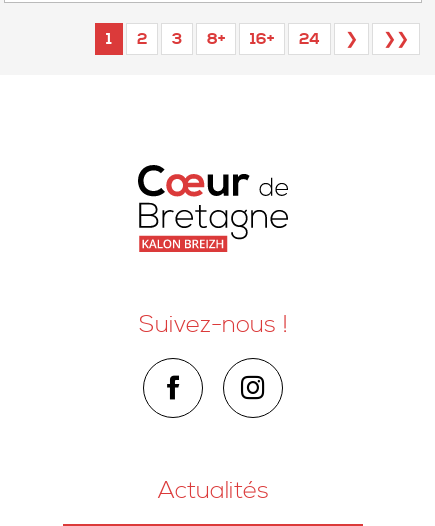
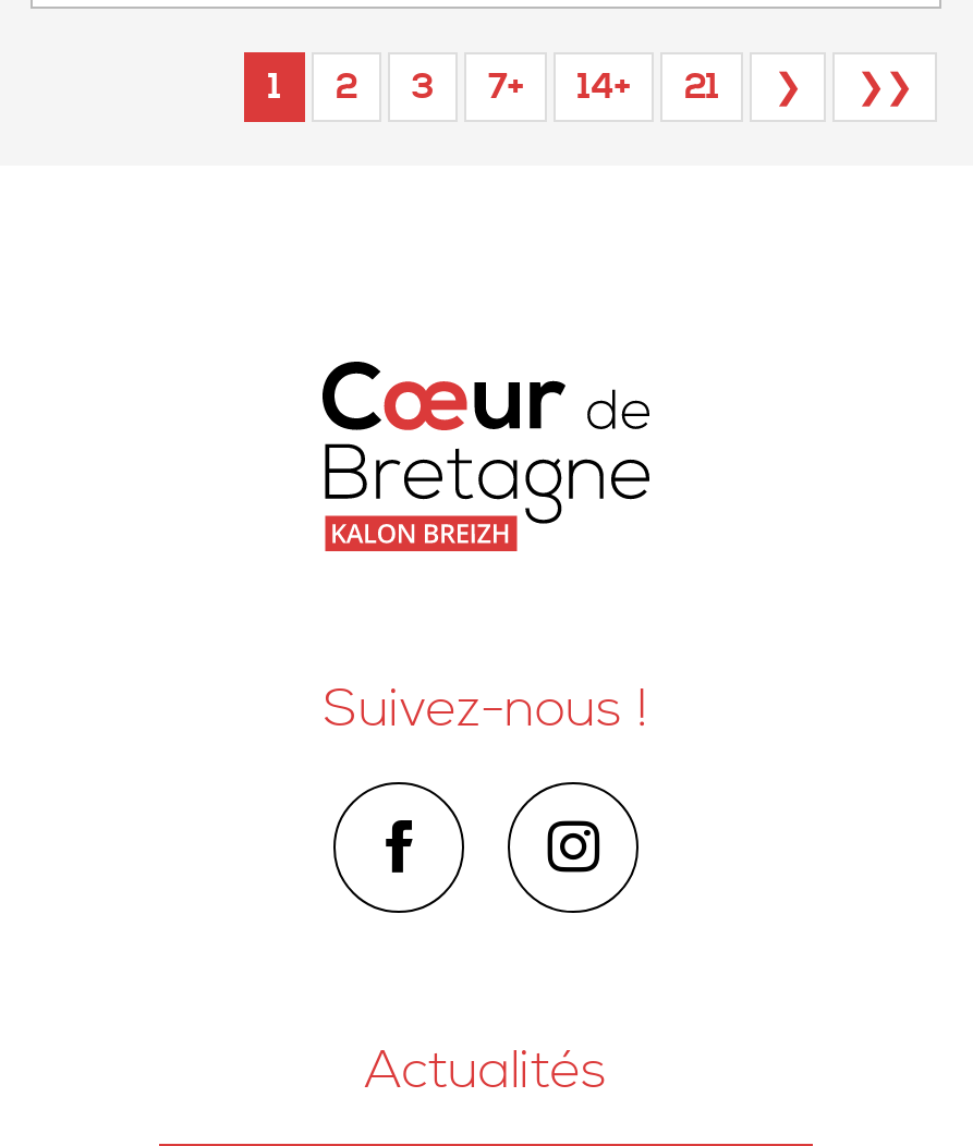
- 8+
+ 7+

- 16+
+ 14+

- 24
+ 21
